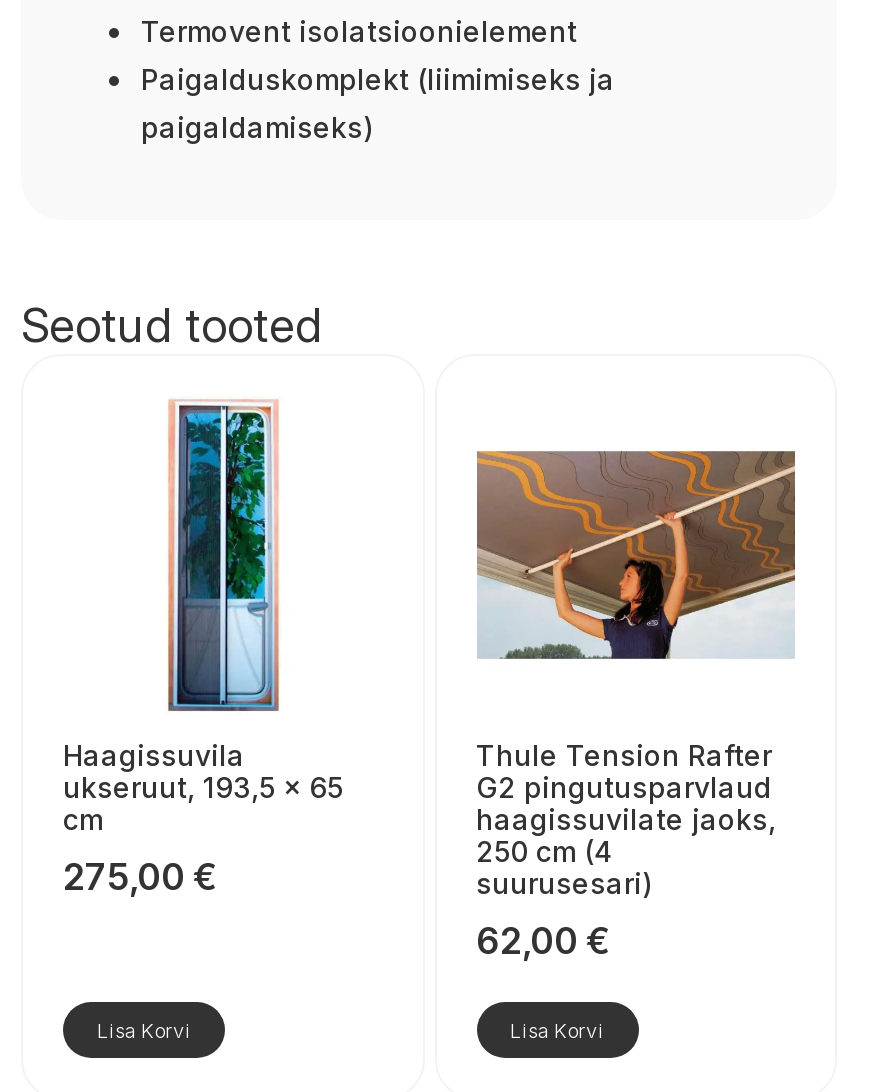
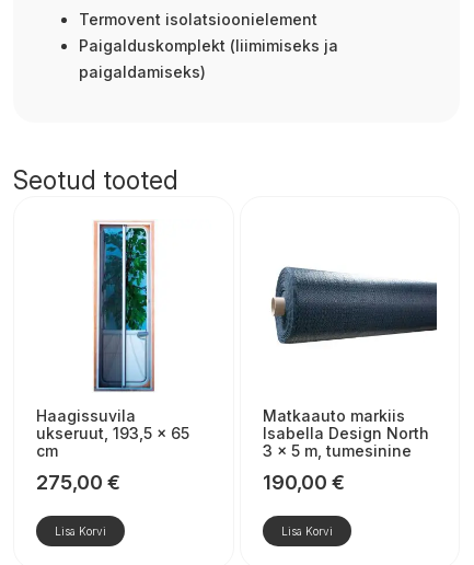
- [image]
- Thule Tension Rafter
- G2 pingutusparvlaud
- haagissuvilate jaoks,
- 250 cm (4
- suurusesari)
+ [image]
+ Matkaauto markiis
+ Isabella Design North
+ 3 × 5 m, tumesinine

- 62,00 €
+ 190,00 €
